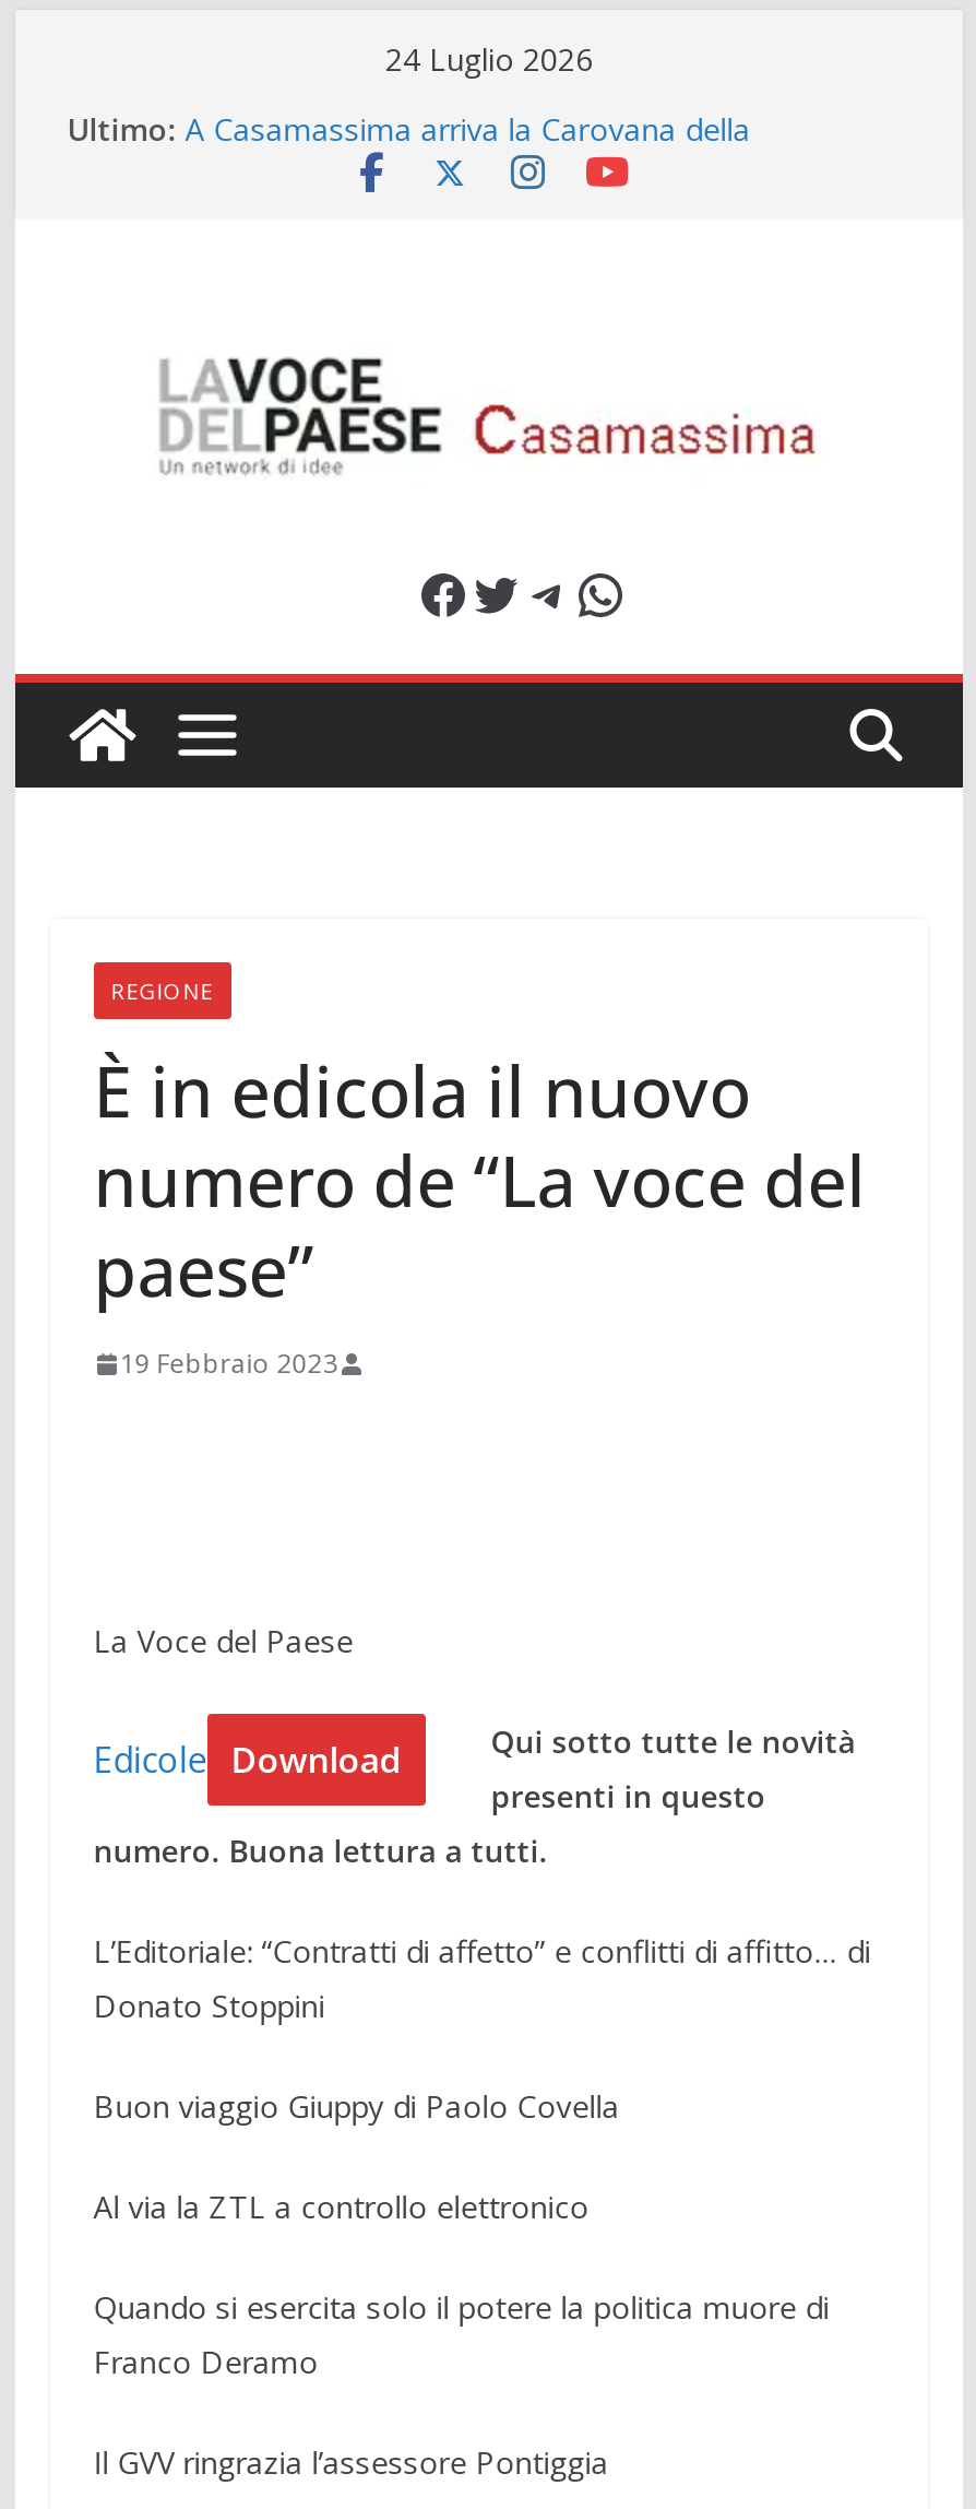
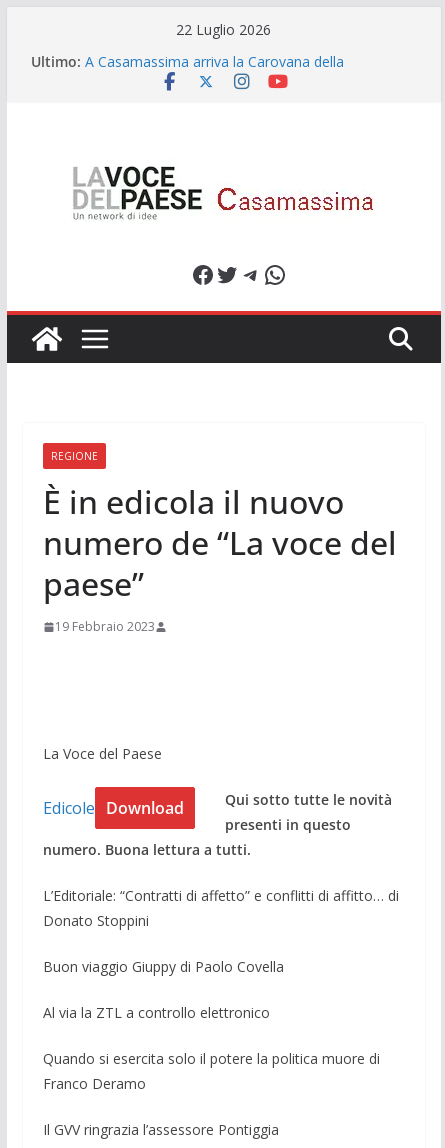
- 24 Luglio 2026
+ 22 Luglio 2026
